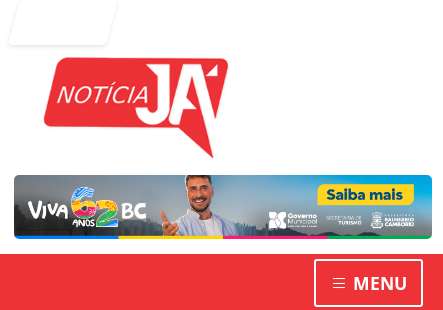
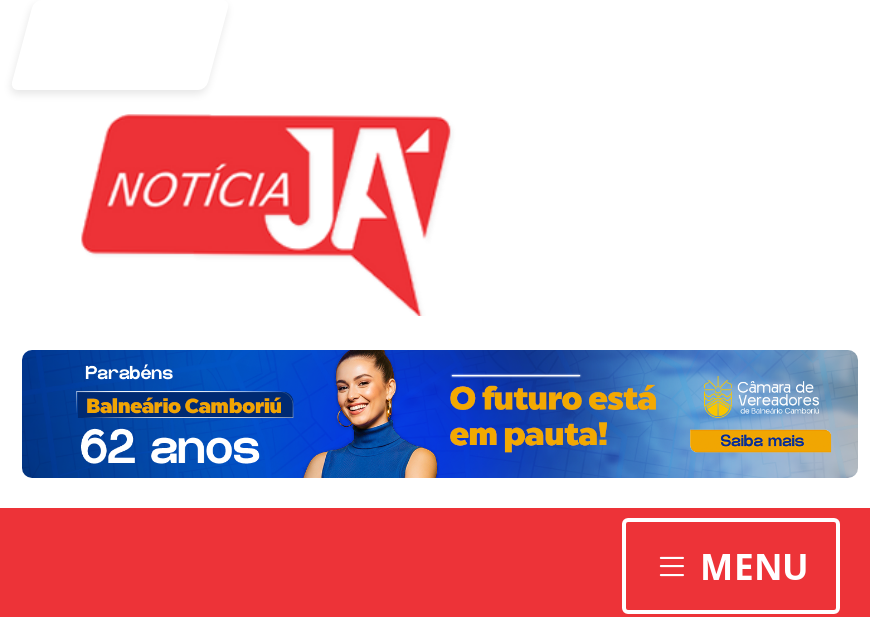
- [image]
+ [image]
